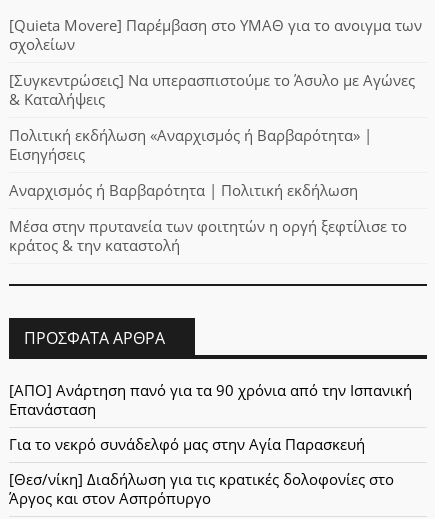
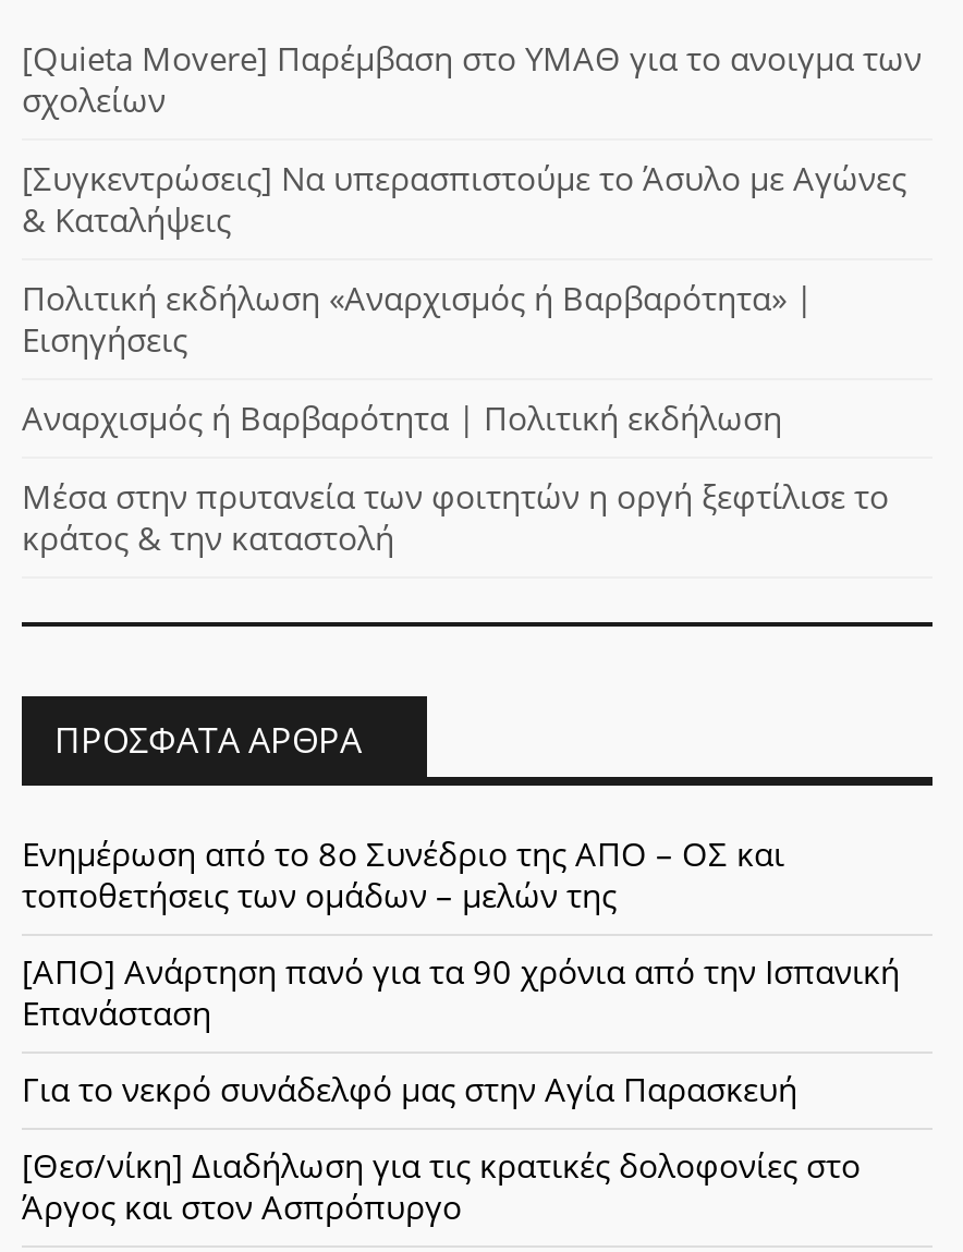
+ Ενημέρωση από το 8ο Συνέδριο της ΑΠΟ – ΟΣ και
+ τοποθετήσεις των ομάδων – μελών της
